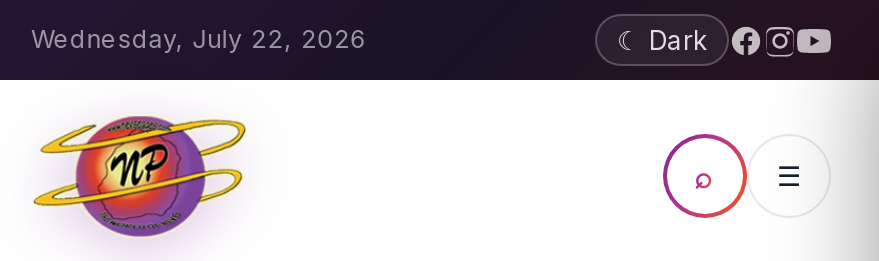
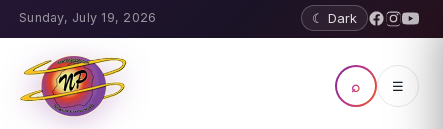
- Wednesday, July 22, 2026
+ Sunday, July 19, 2026
